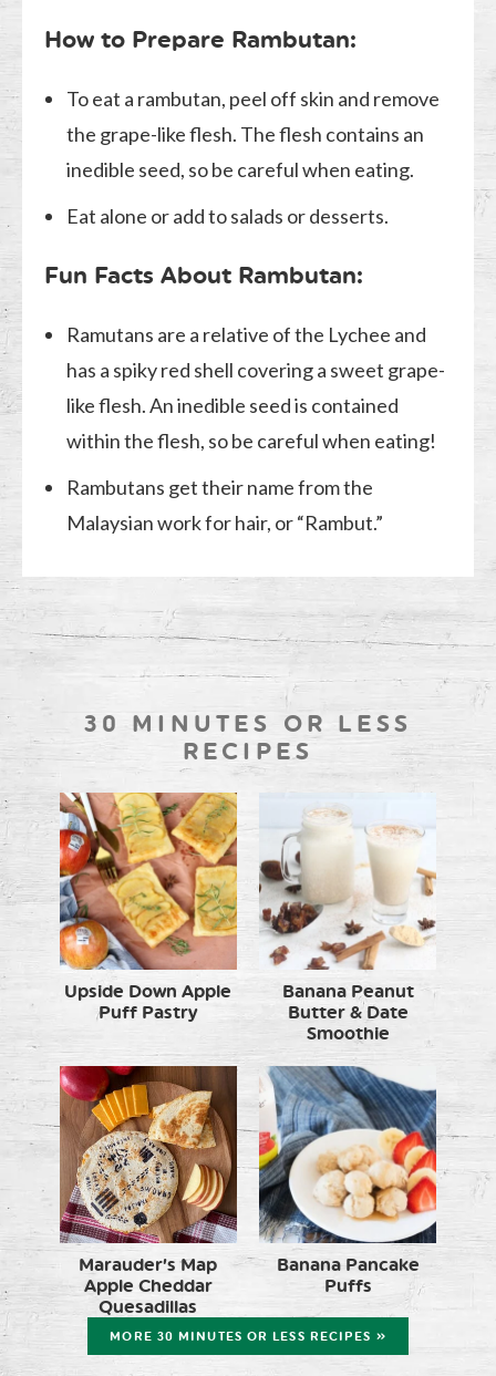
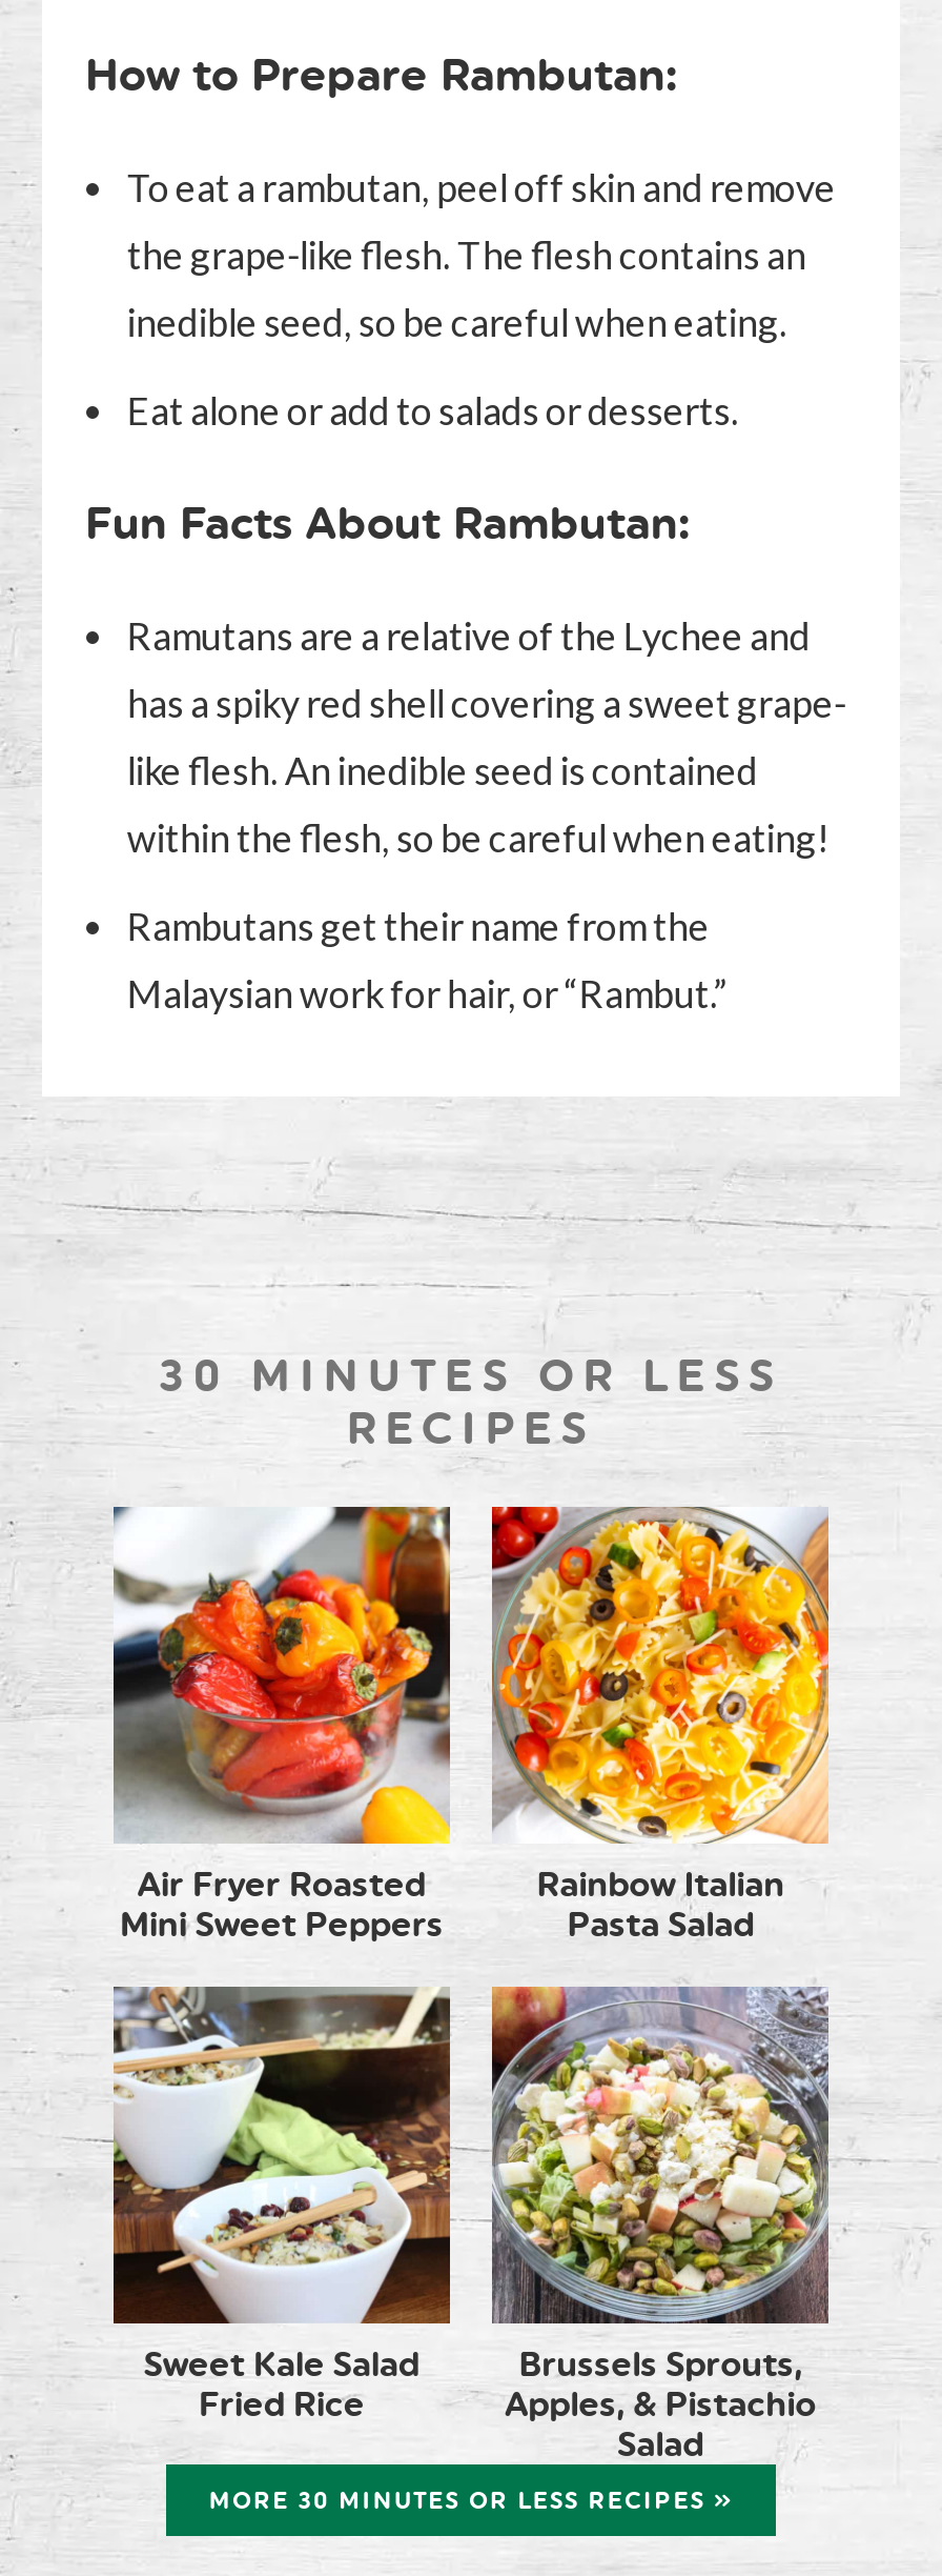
- [image]
- Upside Down Apple
- Puff Pastry
+ [image]
+ Air Fryer Roasted
+ Mini Sweet Peppers

- [image]
- Banana Peanut
- Butter & Date
- Smoothie
+ [image]
+ Rainbow Italian
+ Pasta Salad

- [image]
- Marauder’s Map
- Apple Cheddar
- Quesadillas
+ [image]
+ Sweet Kale Salad
+ Fried Rice

- [image]
- Banana Pancake
- Puffs
+ [image]
+ Brussels Sprouts,
+ Apples, & Pistachio
+ Salad
